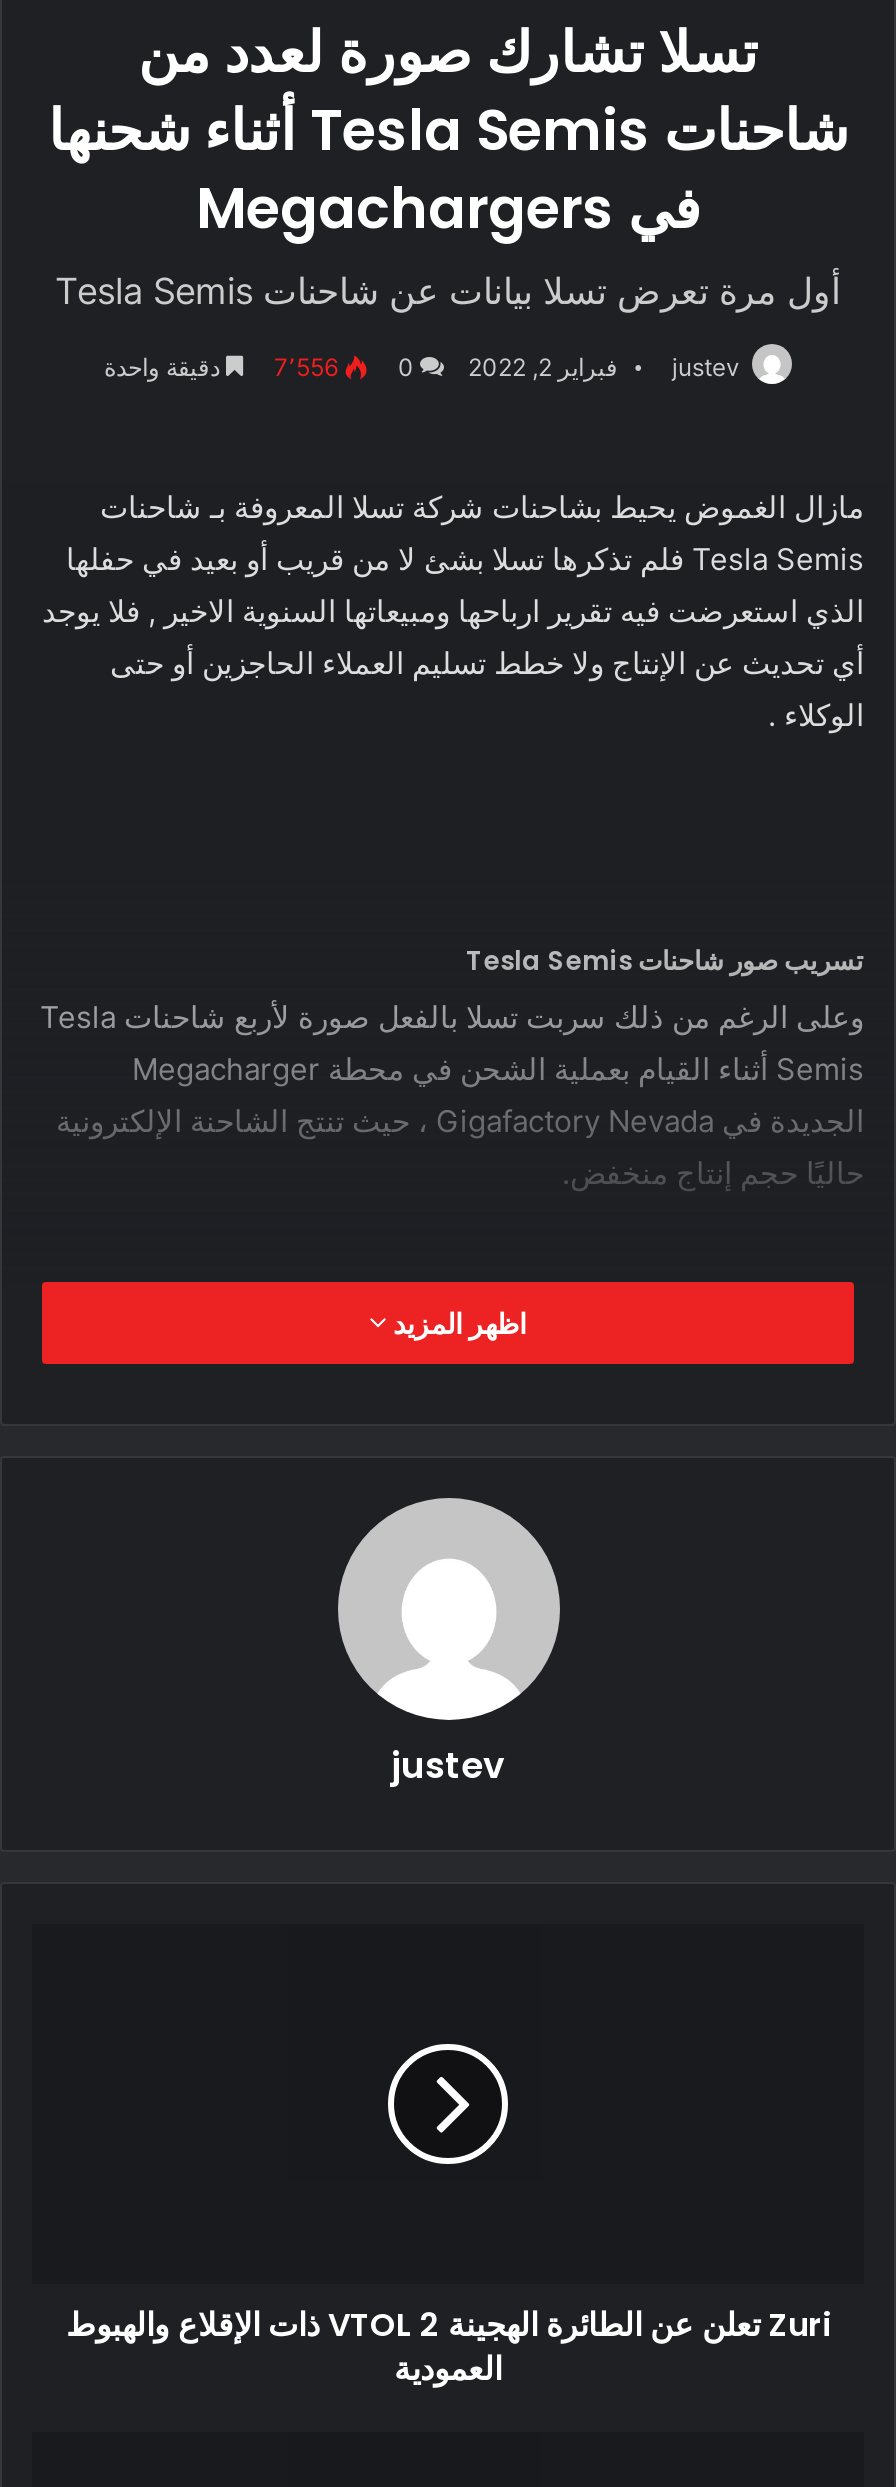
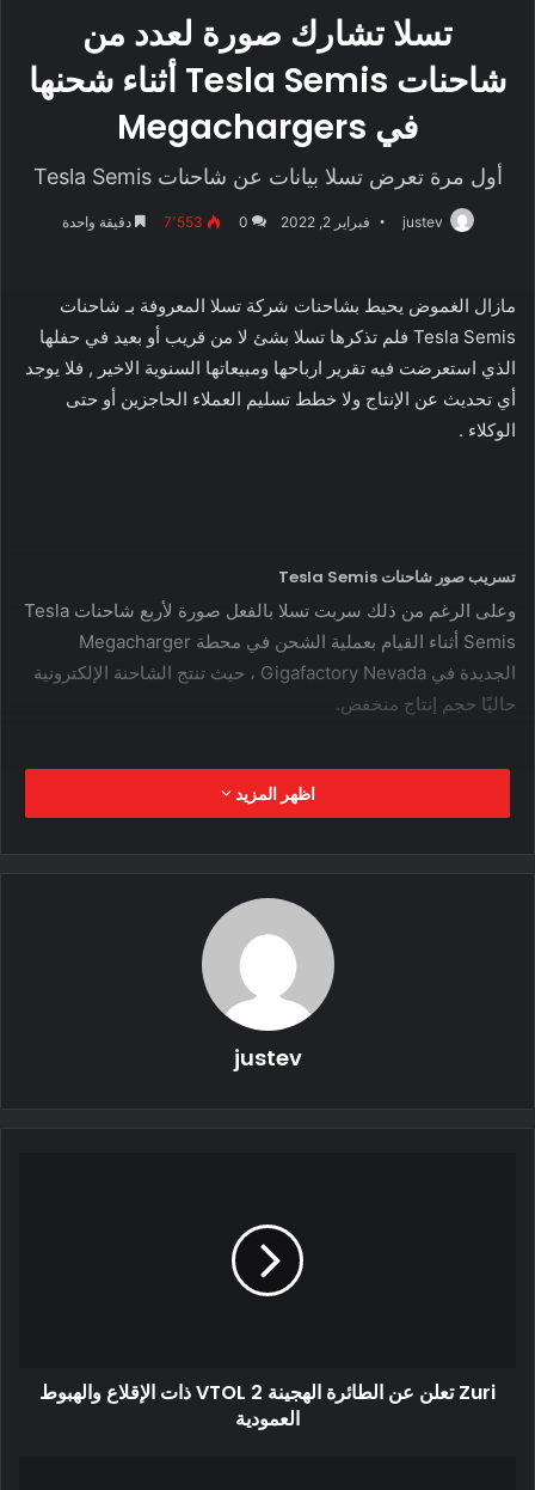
- 0 7٬556 دقيقة واحدة
+ 0 7٬553 دقيقة واحدة
